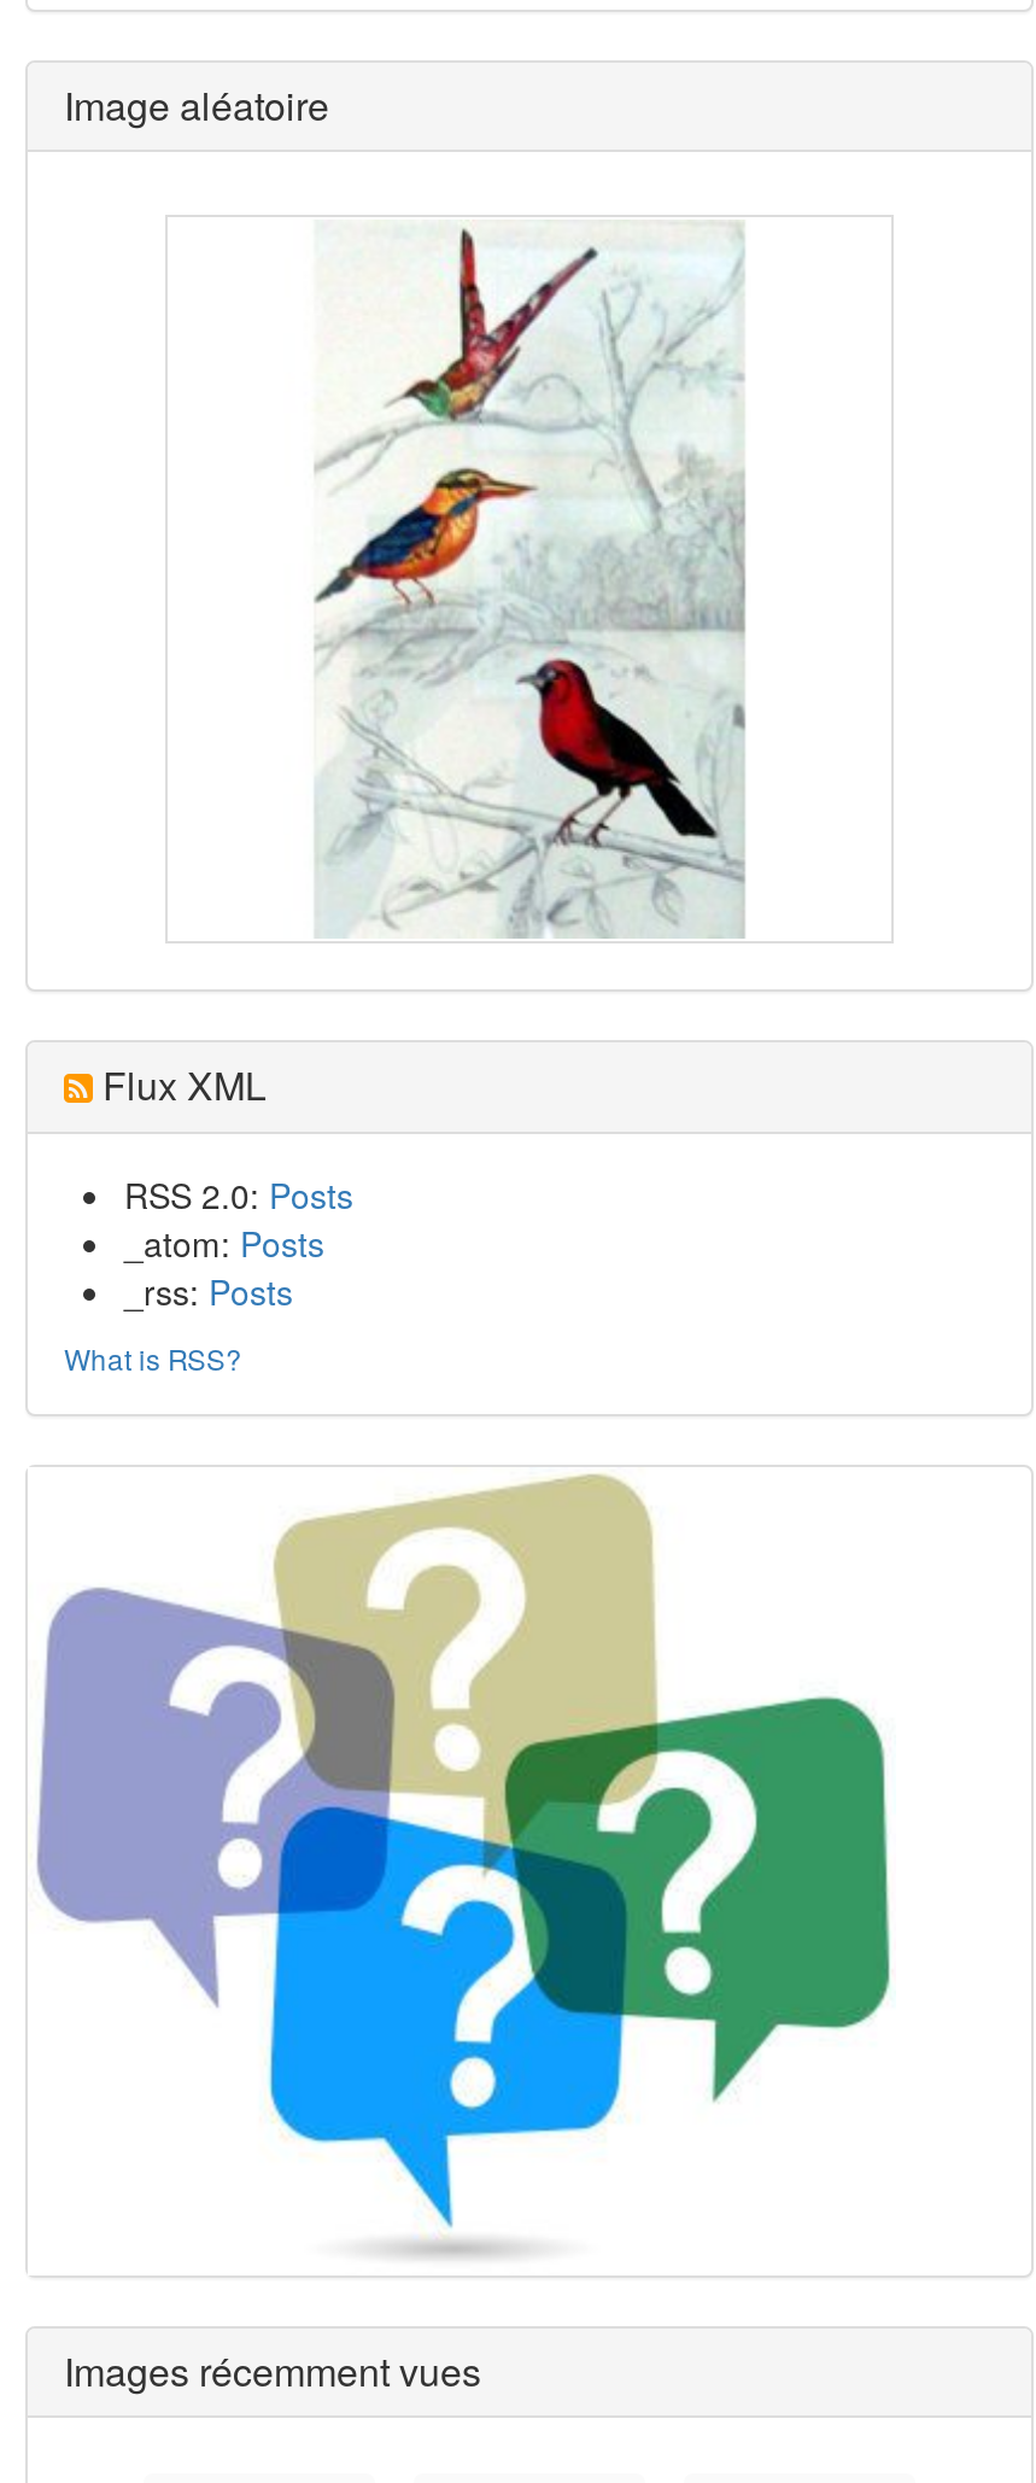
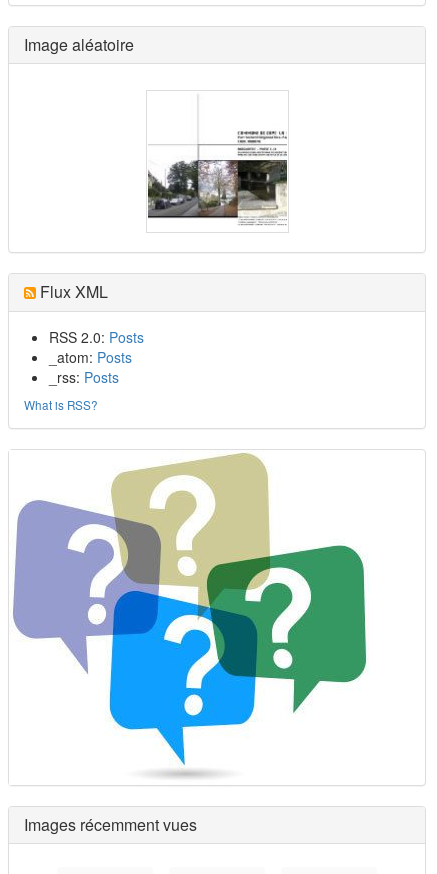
- [image]
+ [image]
